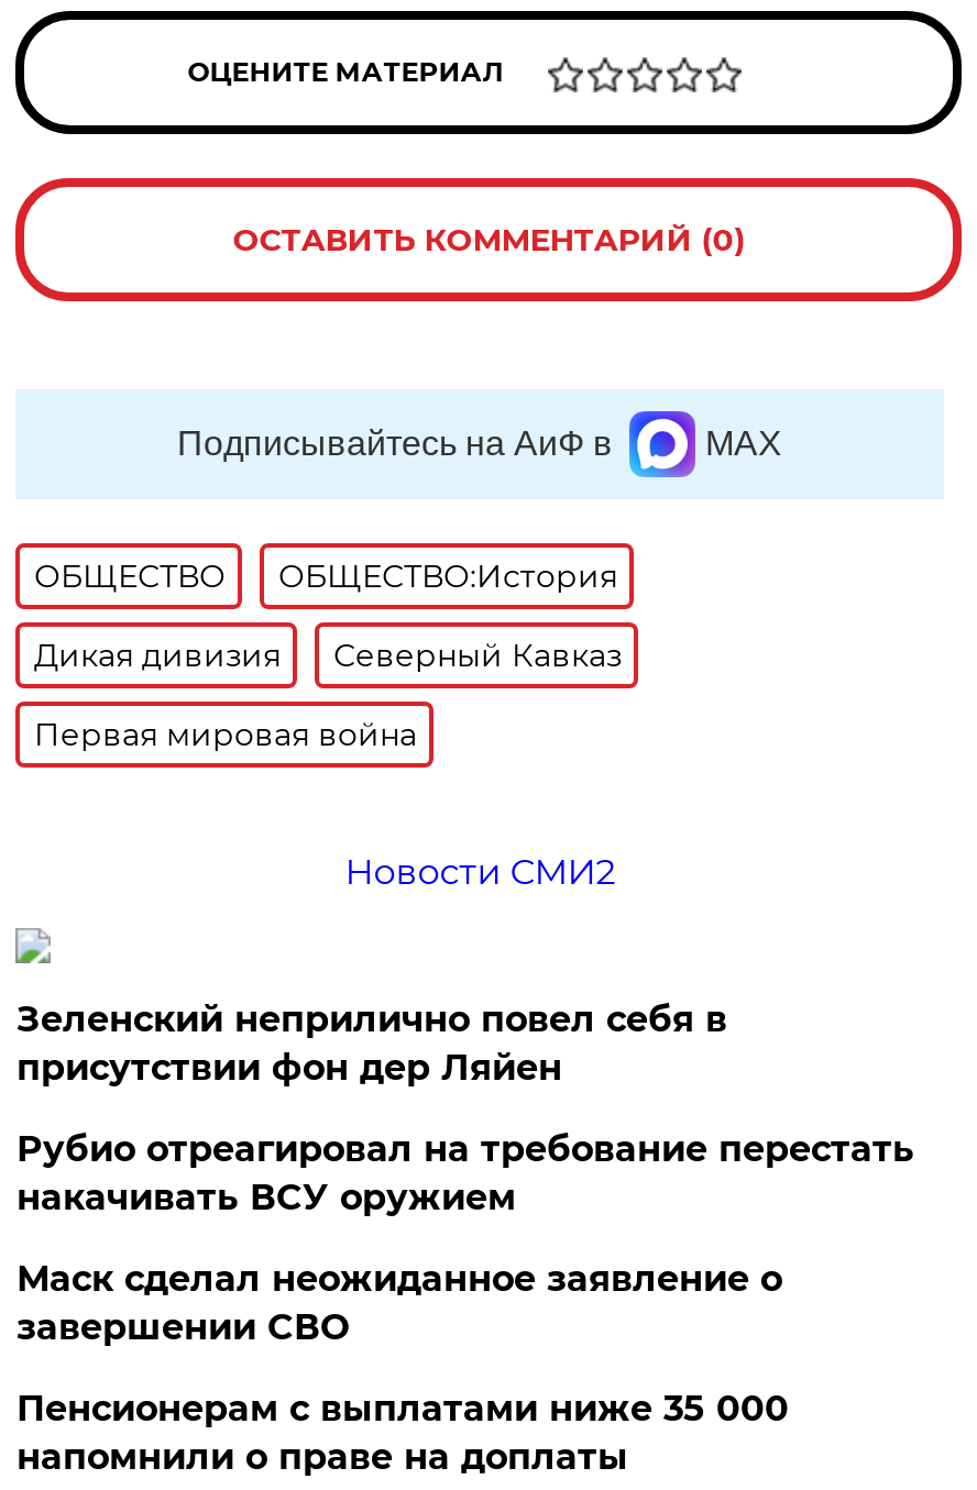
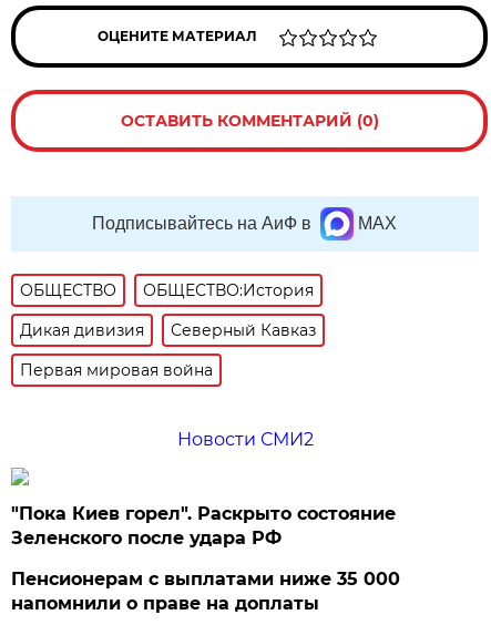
- Зеленский неприлично повел cебя в
- присутствии фон дер Ляйен
- Рубио отреагировал на требование перестать
- накачивать ВСУ оружием
- Маск сделал неожиданное заявление о
- завершении СВО
+ "Пока Киев горел". Раскрыто состояние
+ Зеленского после удара РФ
